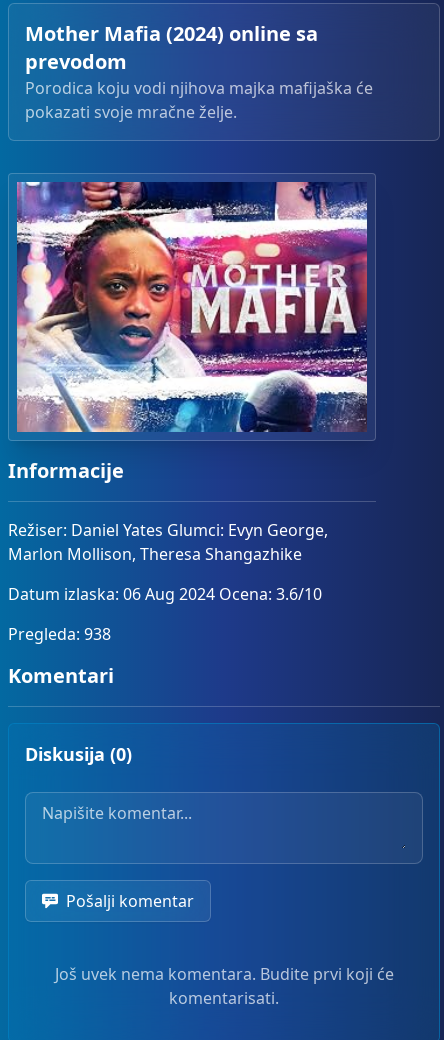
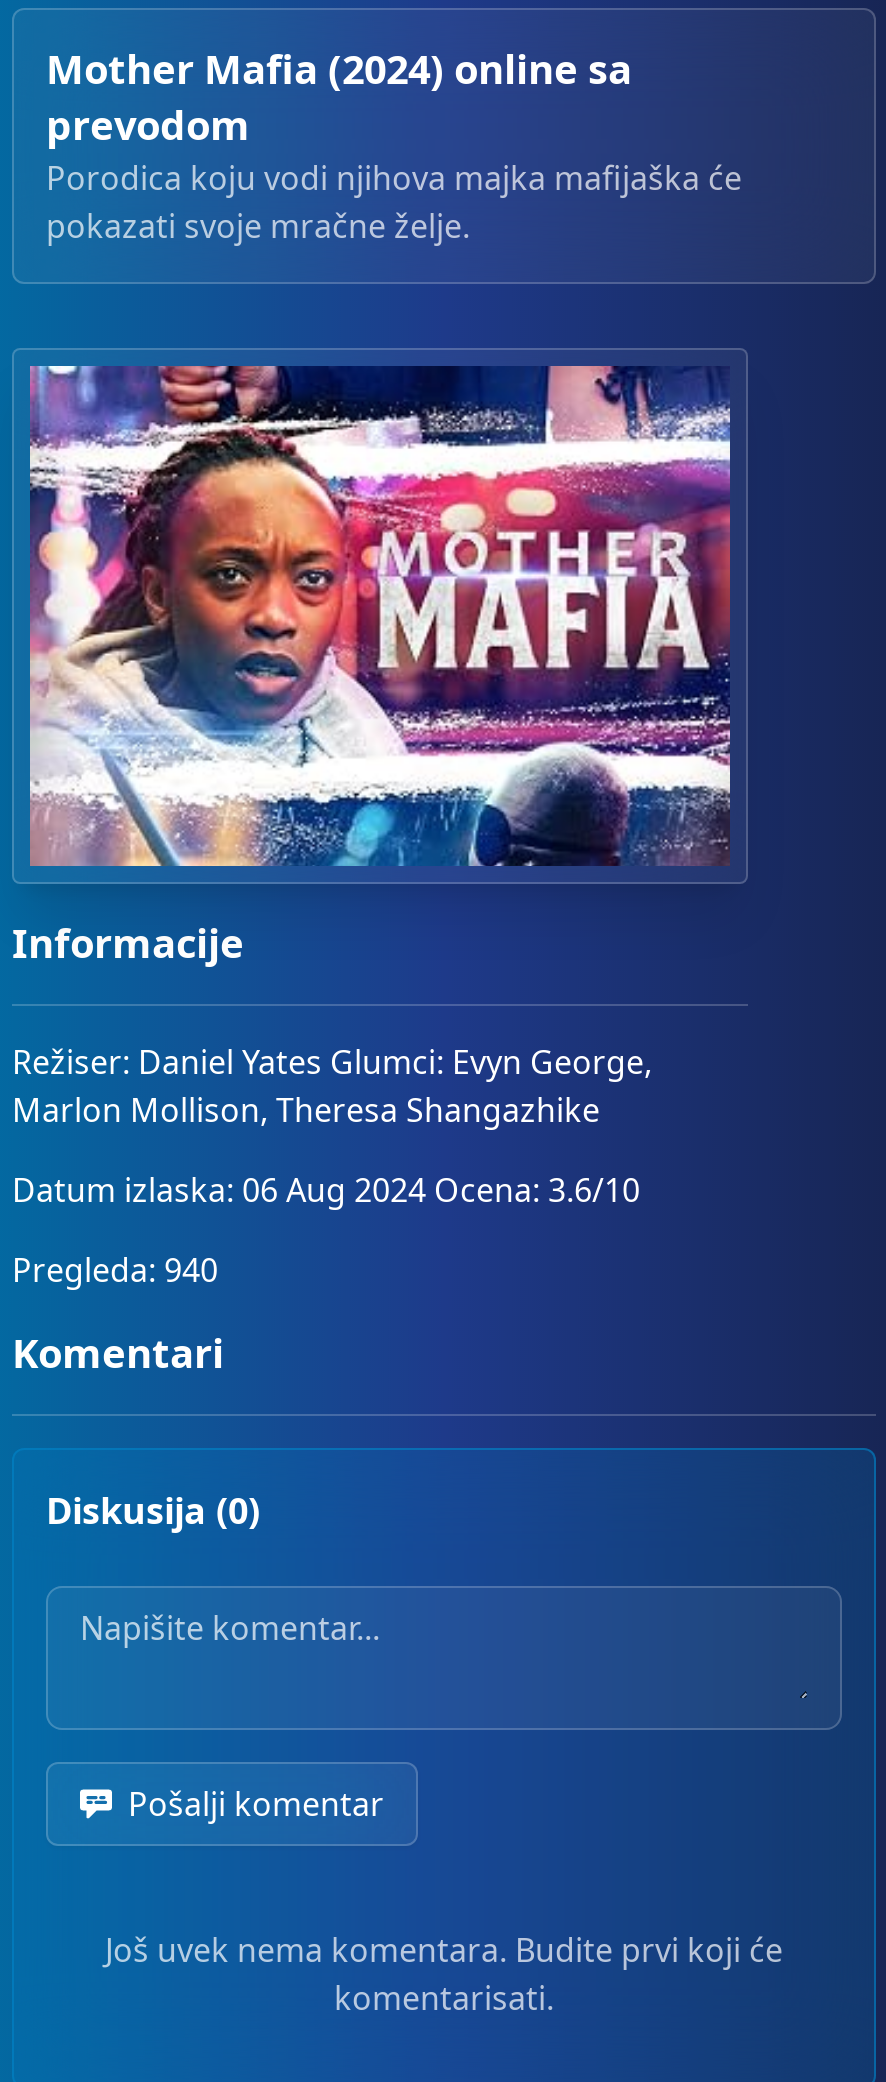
- Pregleda: 938
+ Pregleda: 940
